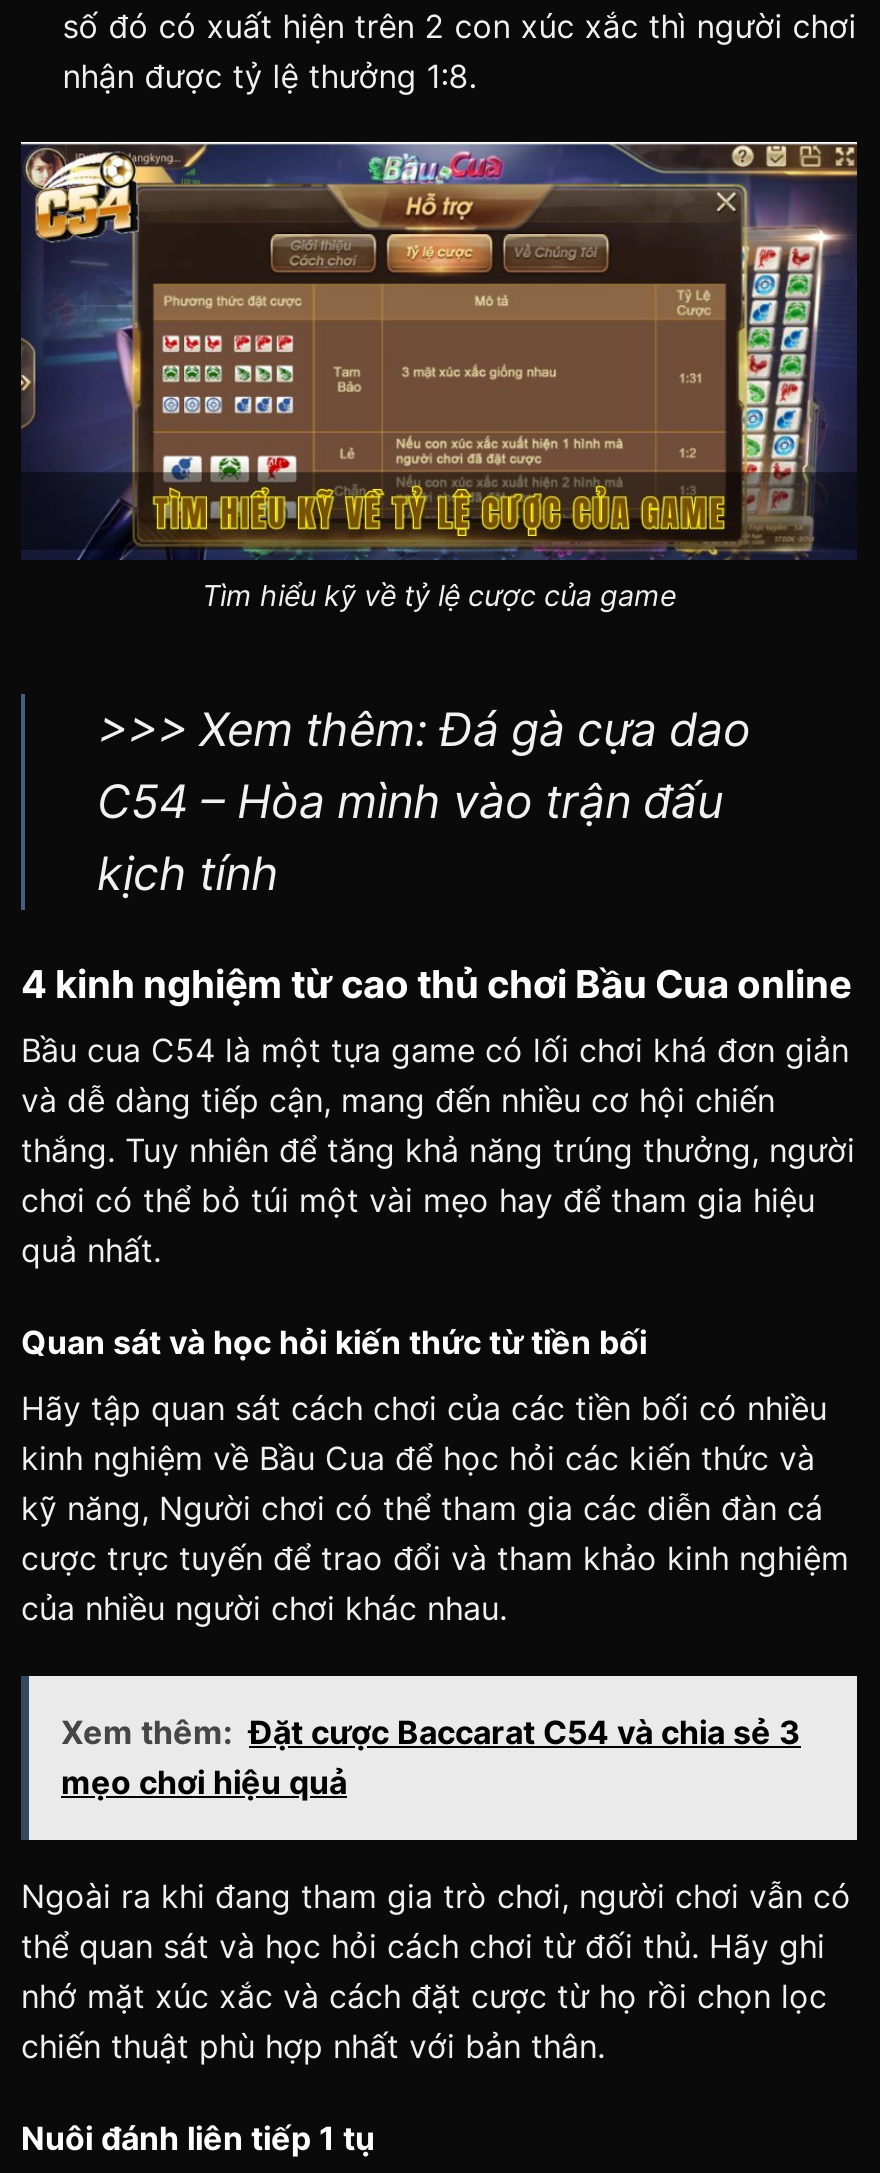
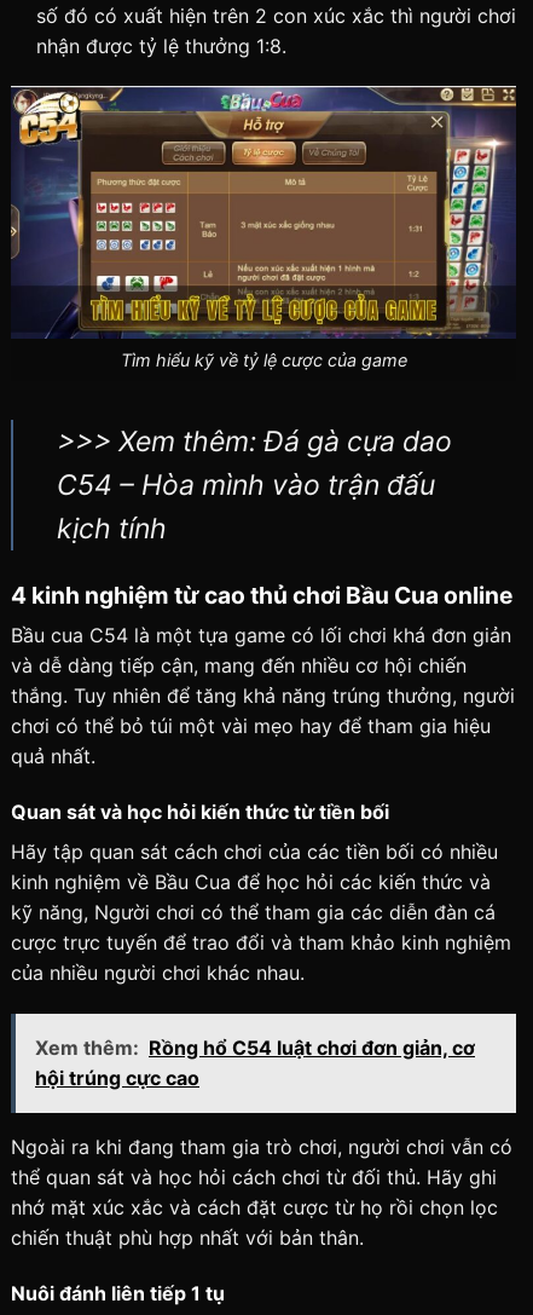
- Xem thêm: Đặt cược Baccarat C54 và chia sẻ 3
- mẹo chơi hiệu quả
+ Xem thêm: Rồng hổ C54 luật chơi đơn giản, cơ
+ hội trúng cực cao
